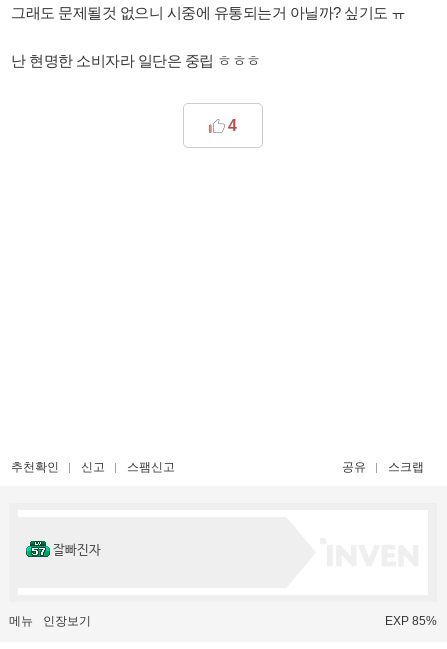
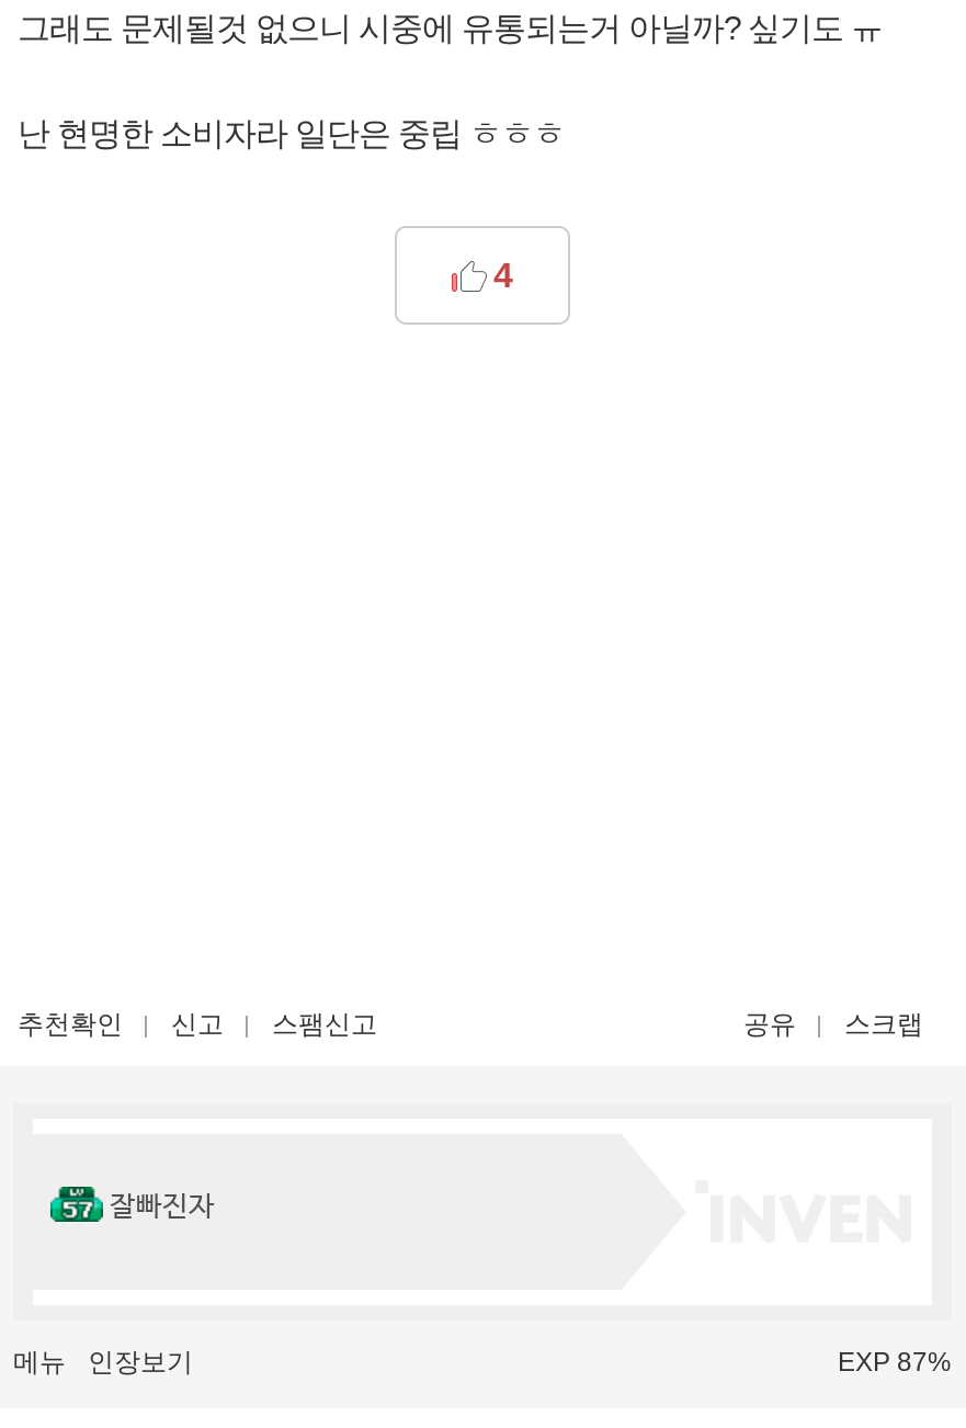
- EXP 85%
+ EXP 87%
